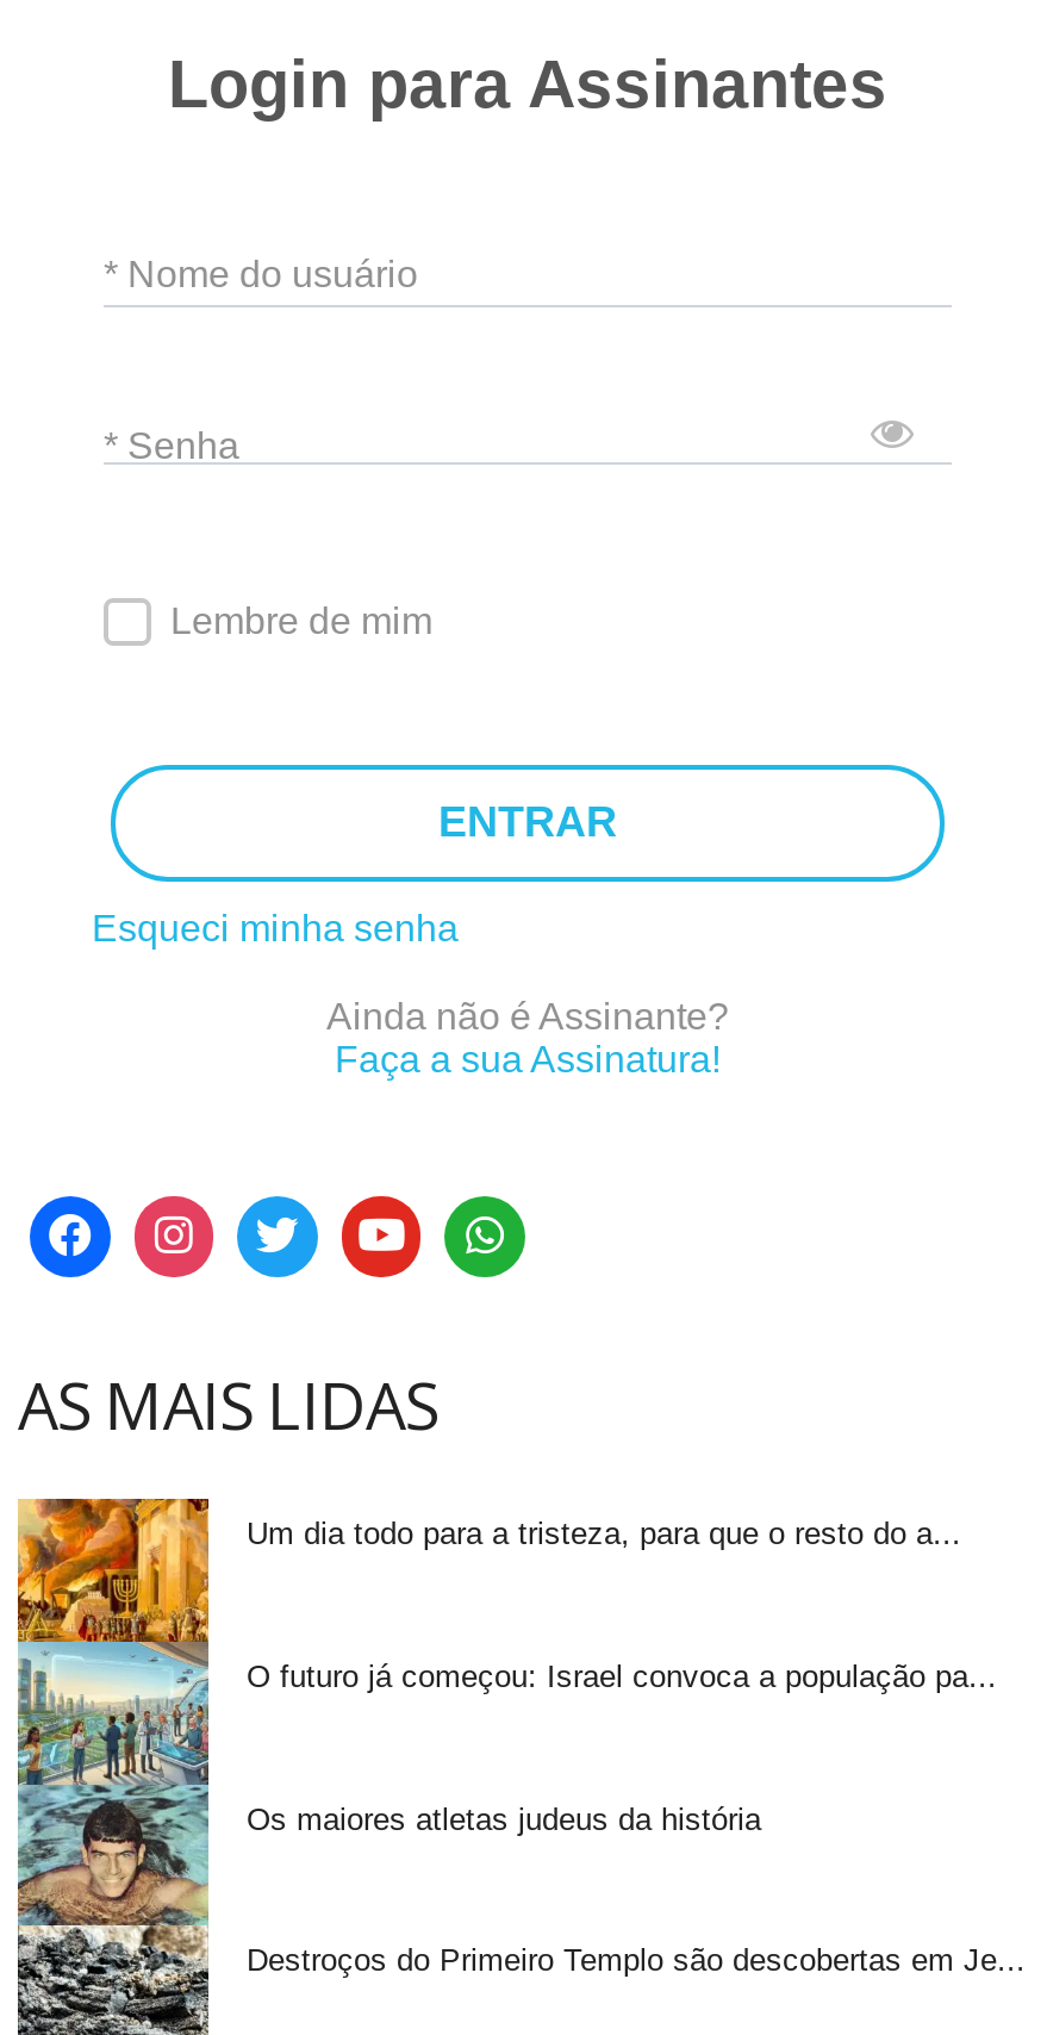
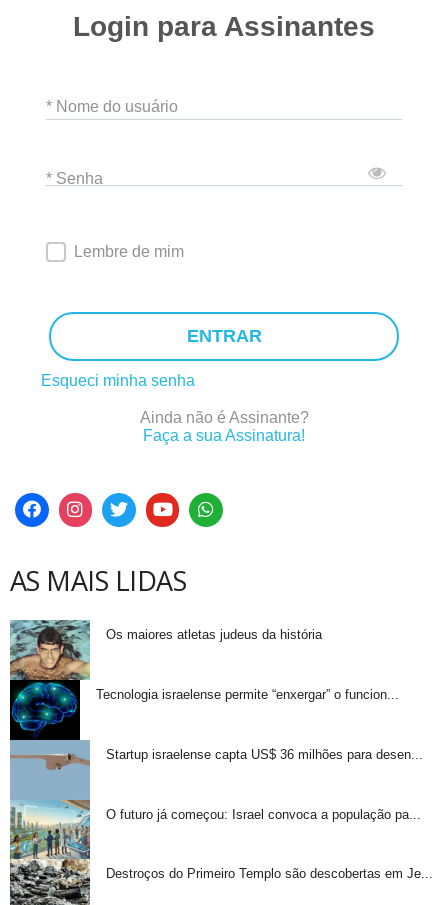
- [image]
+ [image]

- Um dia todo para a tristeza, para que o resto do a...

moved down: O futuro já começou: Israel convoca a população pa...

moved up: Os maiores atletas judeus da história

+ Tecnologia israelense permite “enxergar” o funcion...

+ Startup israelense capta US$ 36 milhões para desen...
